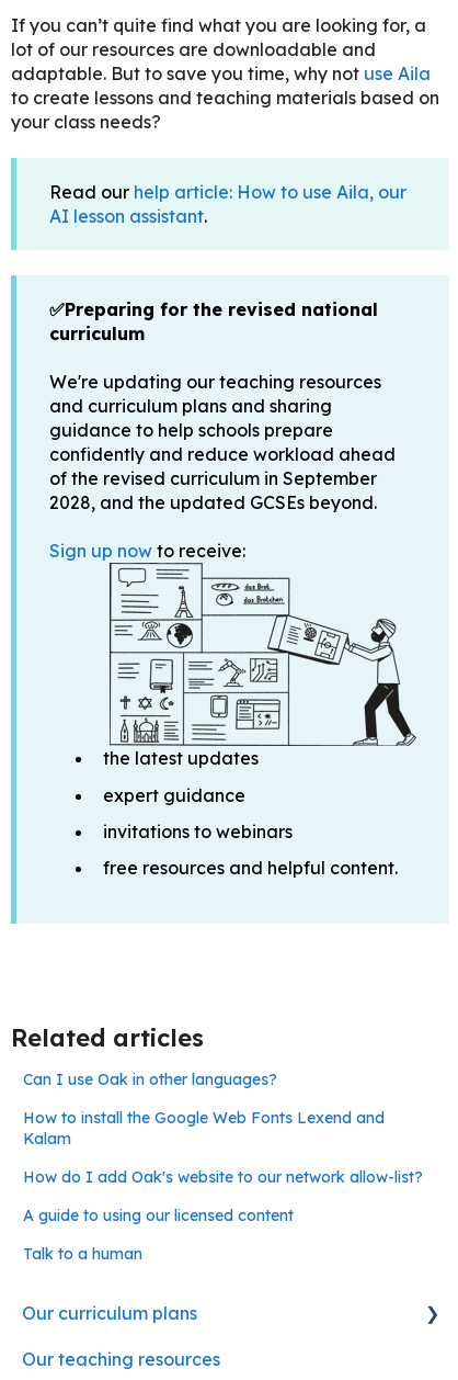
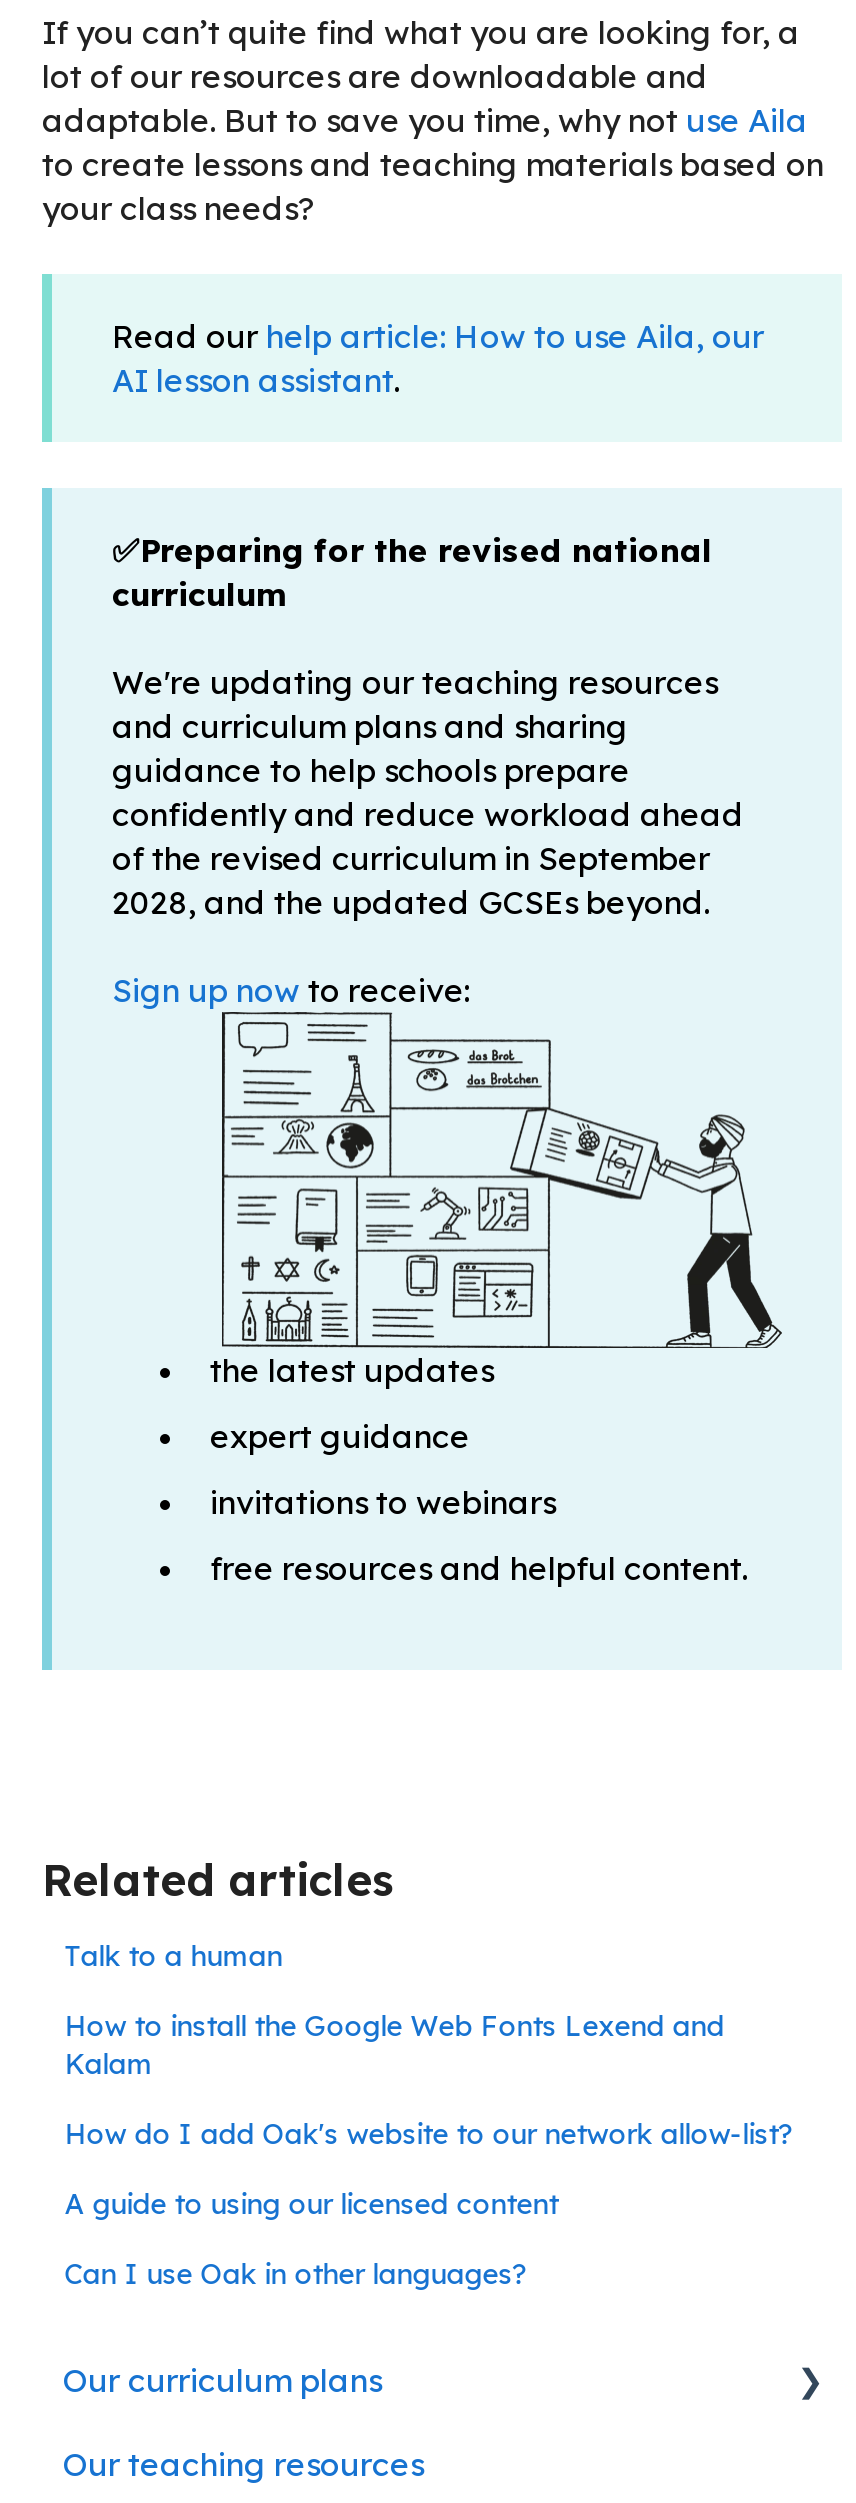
moved down: Can I use Oak in other languages?

moved up: Talk to a human
